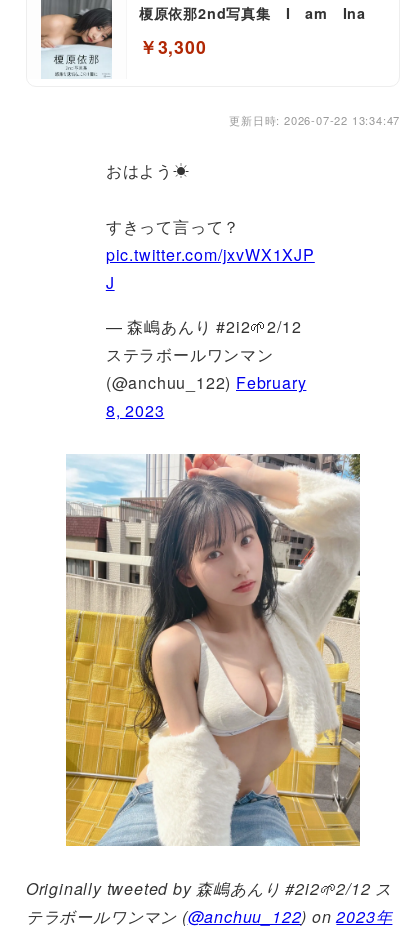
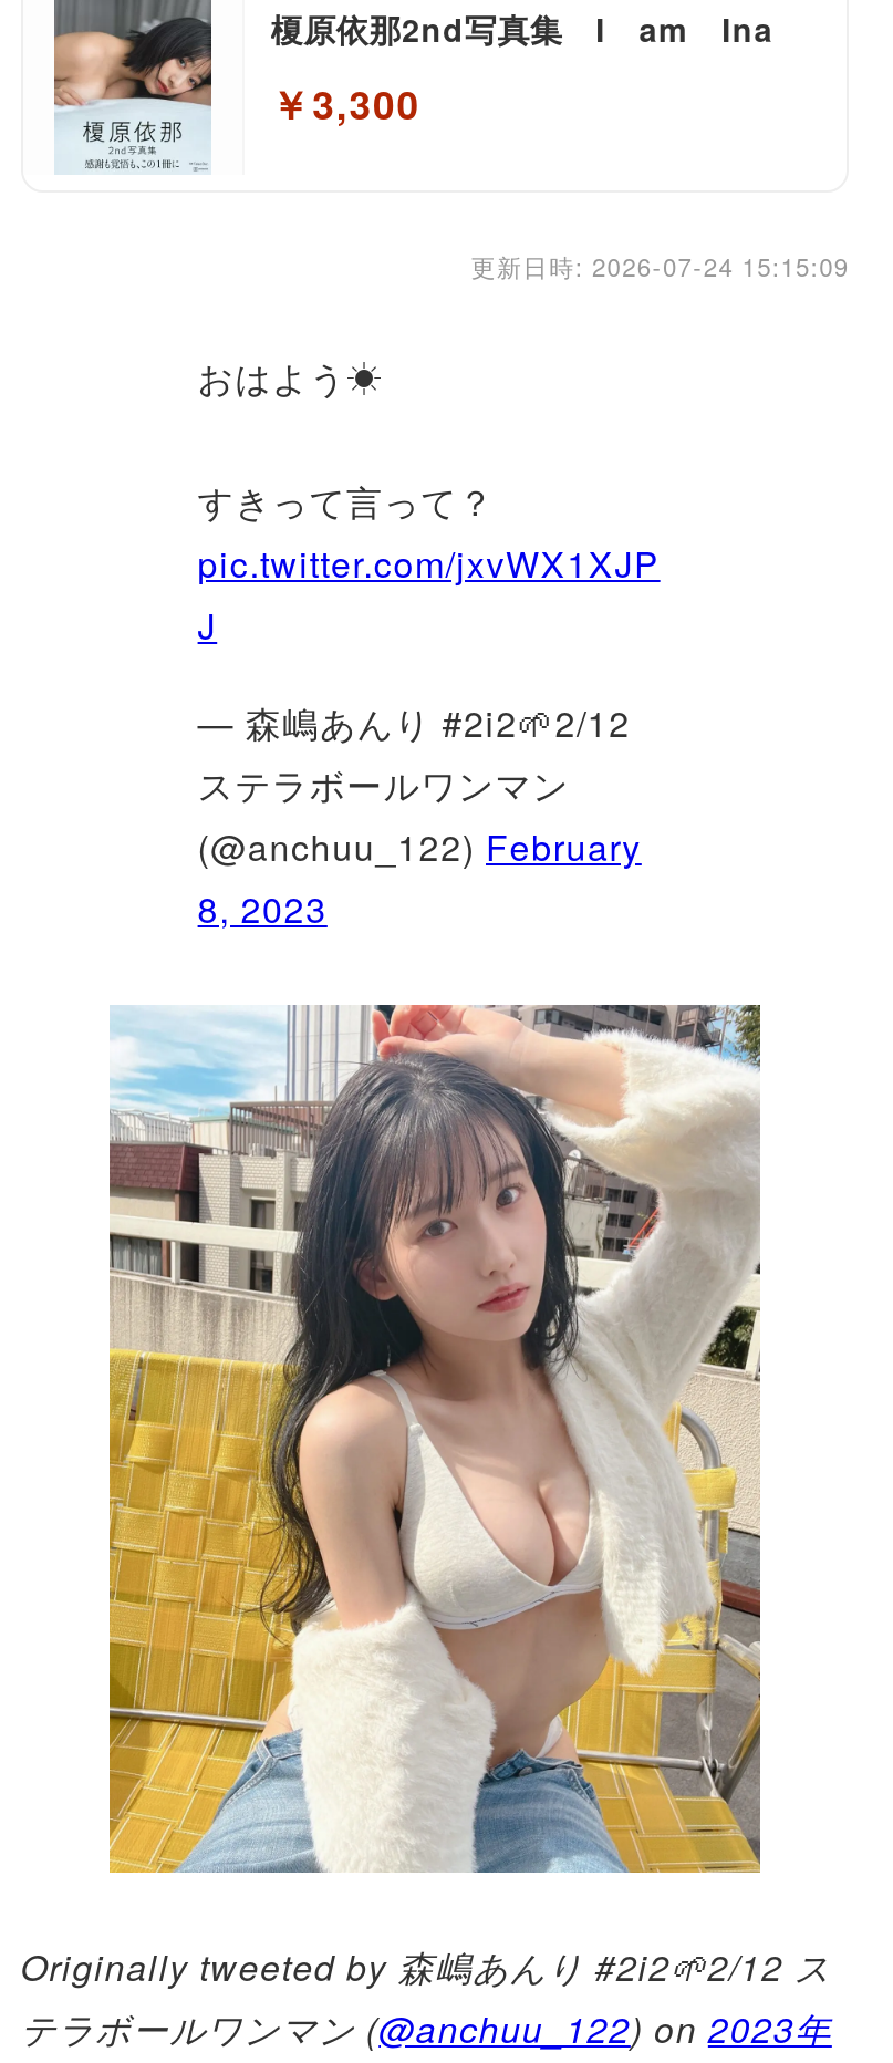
- 更新日時: 2026-07-22 13:34:47
+ 更新日時: 2026-07-24 15:15:09
